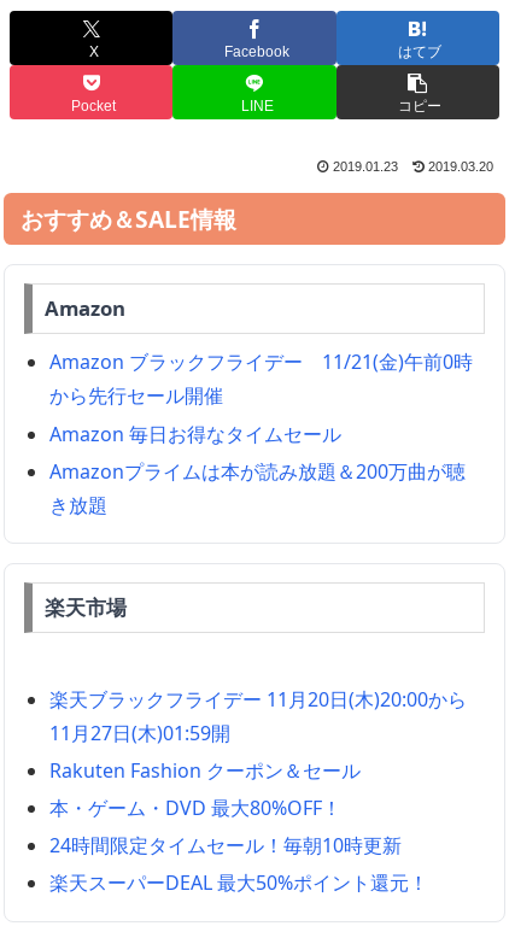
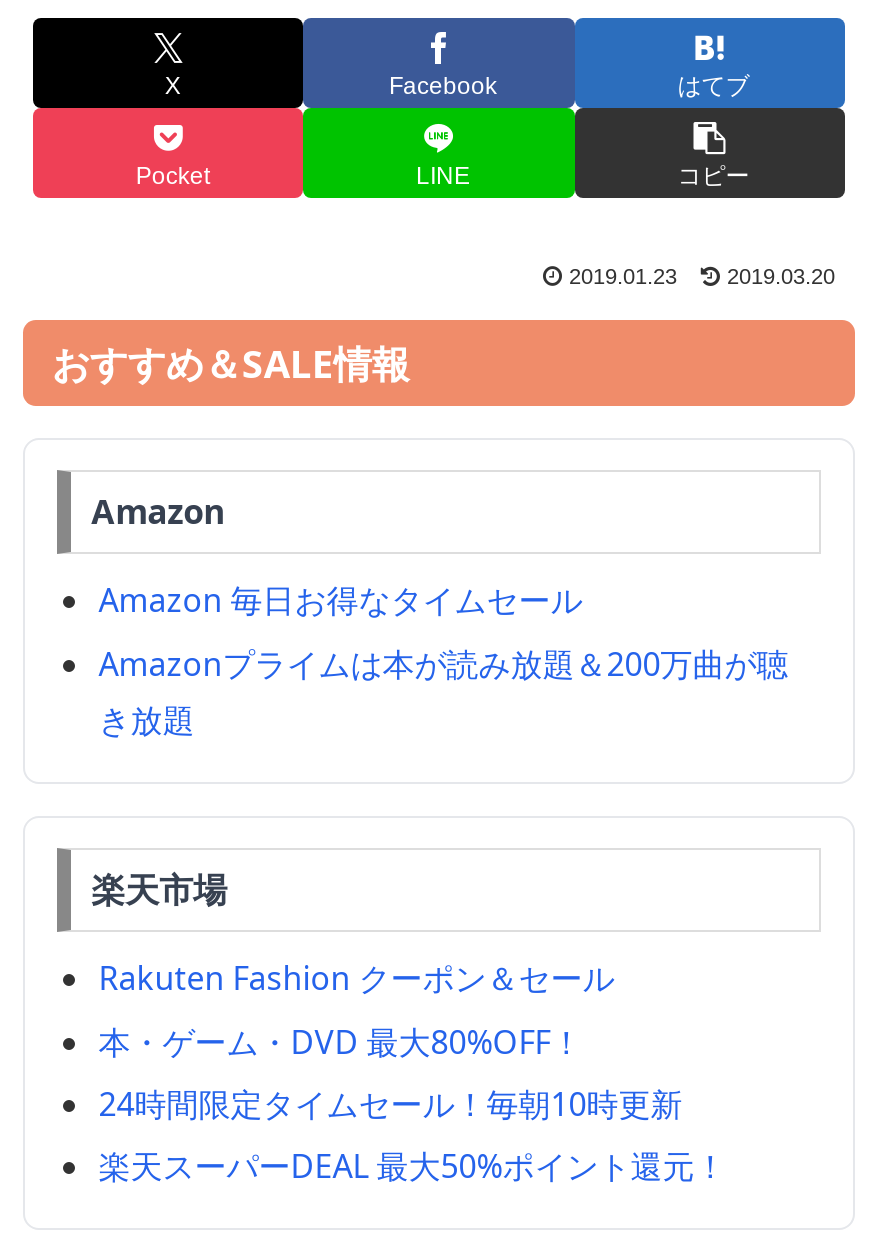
- Amazon ブラックフライデー 11/21(金)午前0時
- から先行セール開催

- 楽天ブラックフライデー 11月20日(木)20:00から
- 11月27日(木)01:59開
